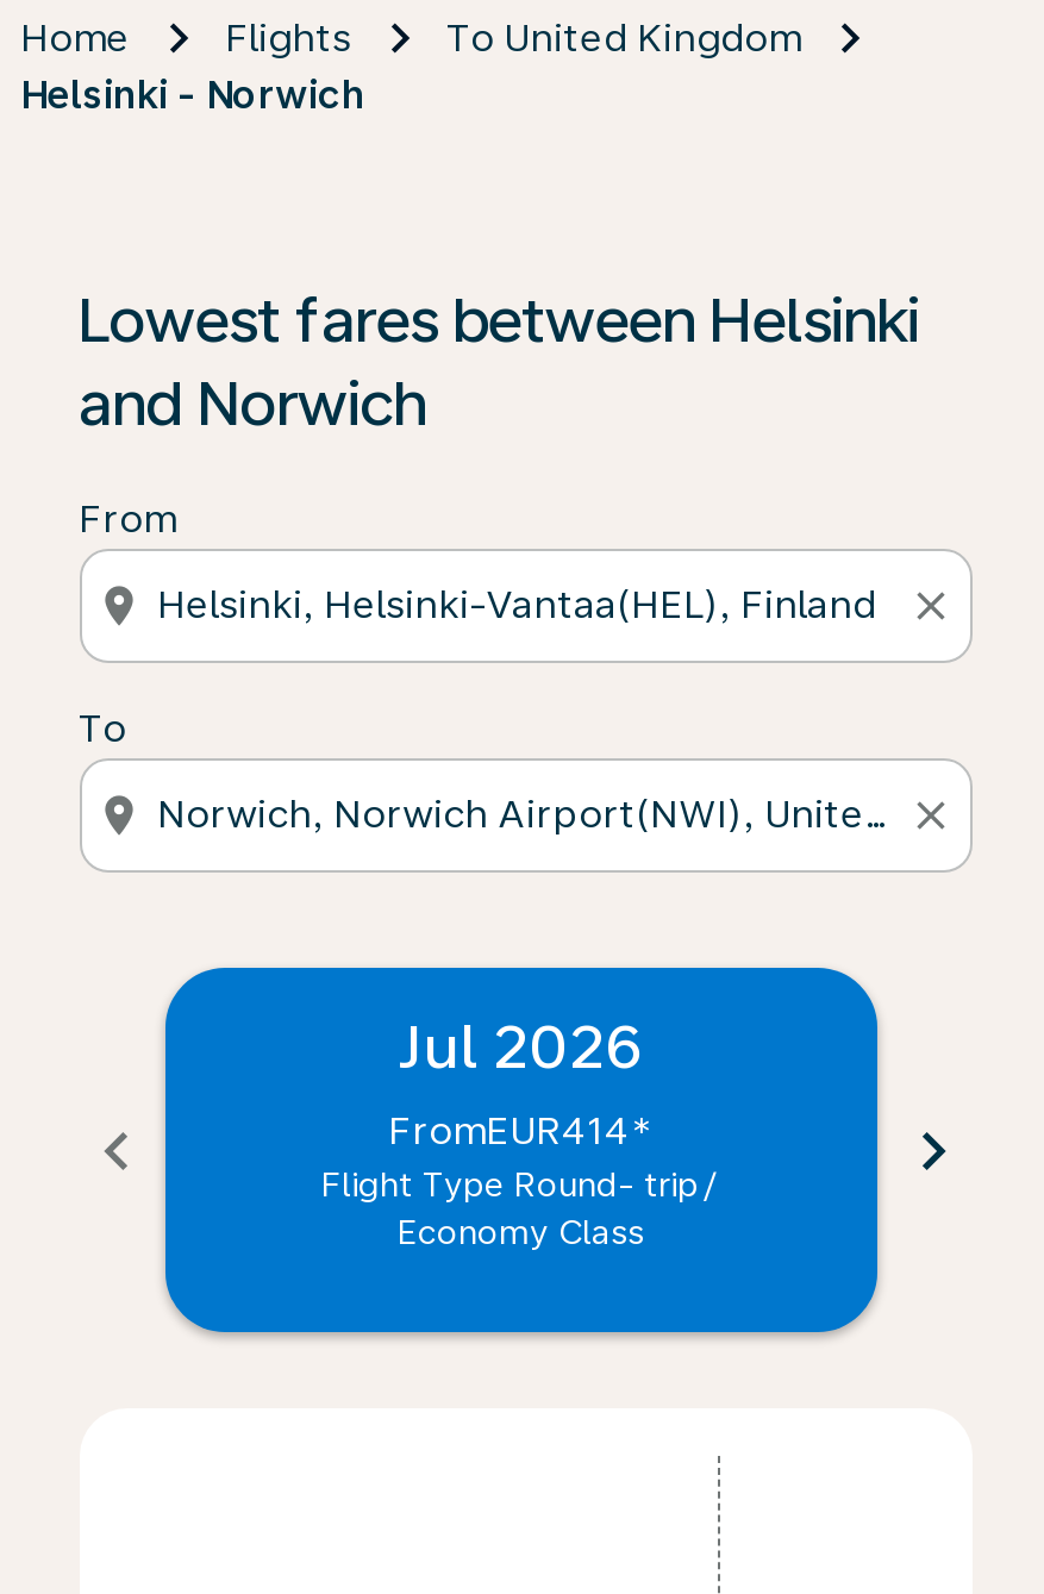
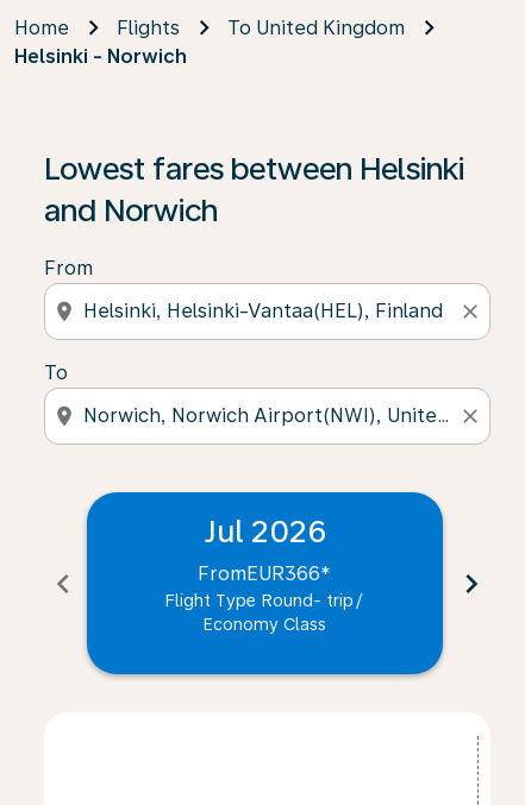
- FromEUR414 *
+ FromEUR366 *
